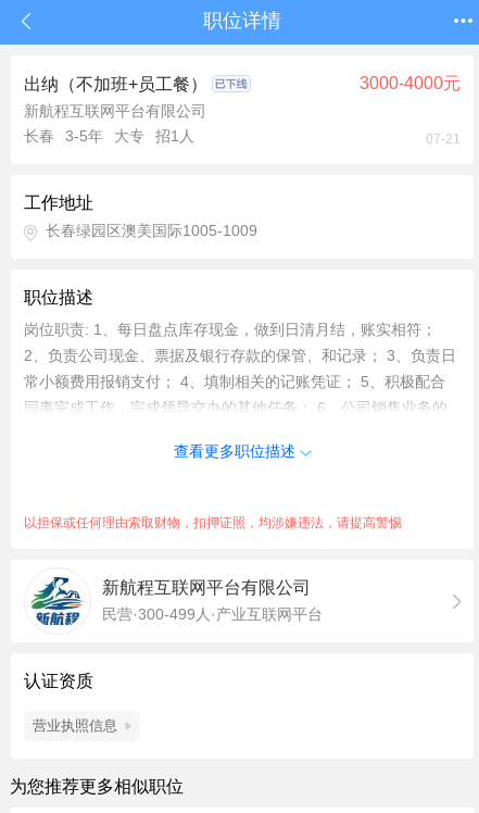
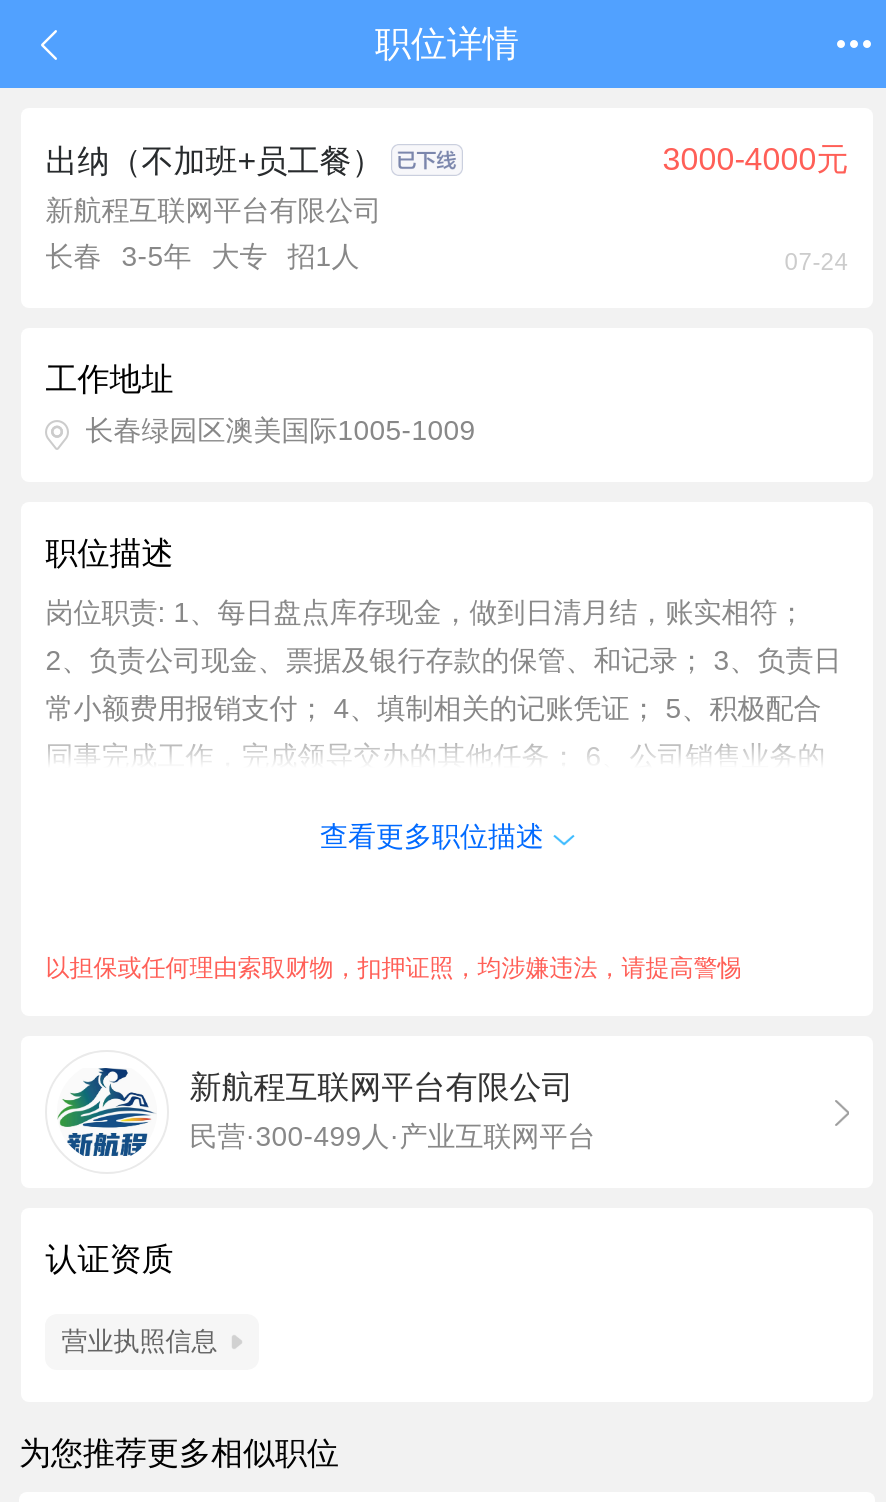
- 07-21
+ 07-24
